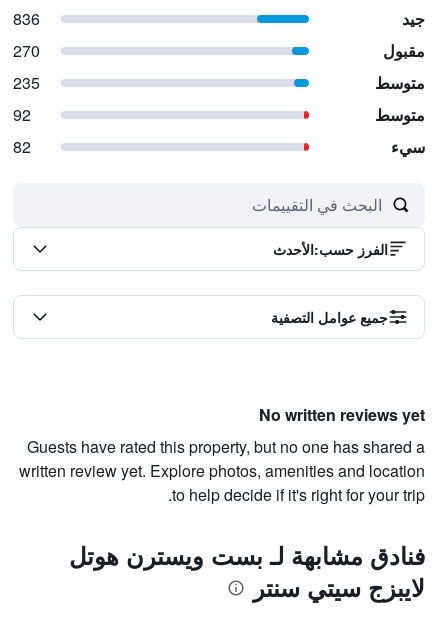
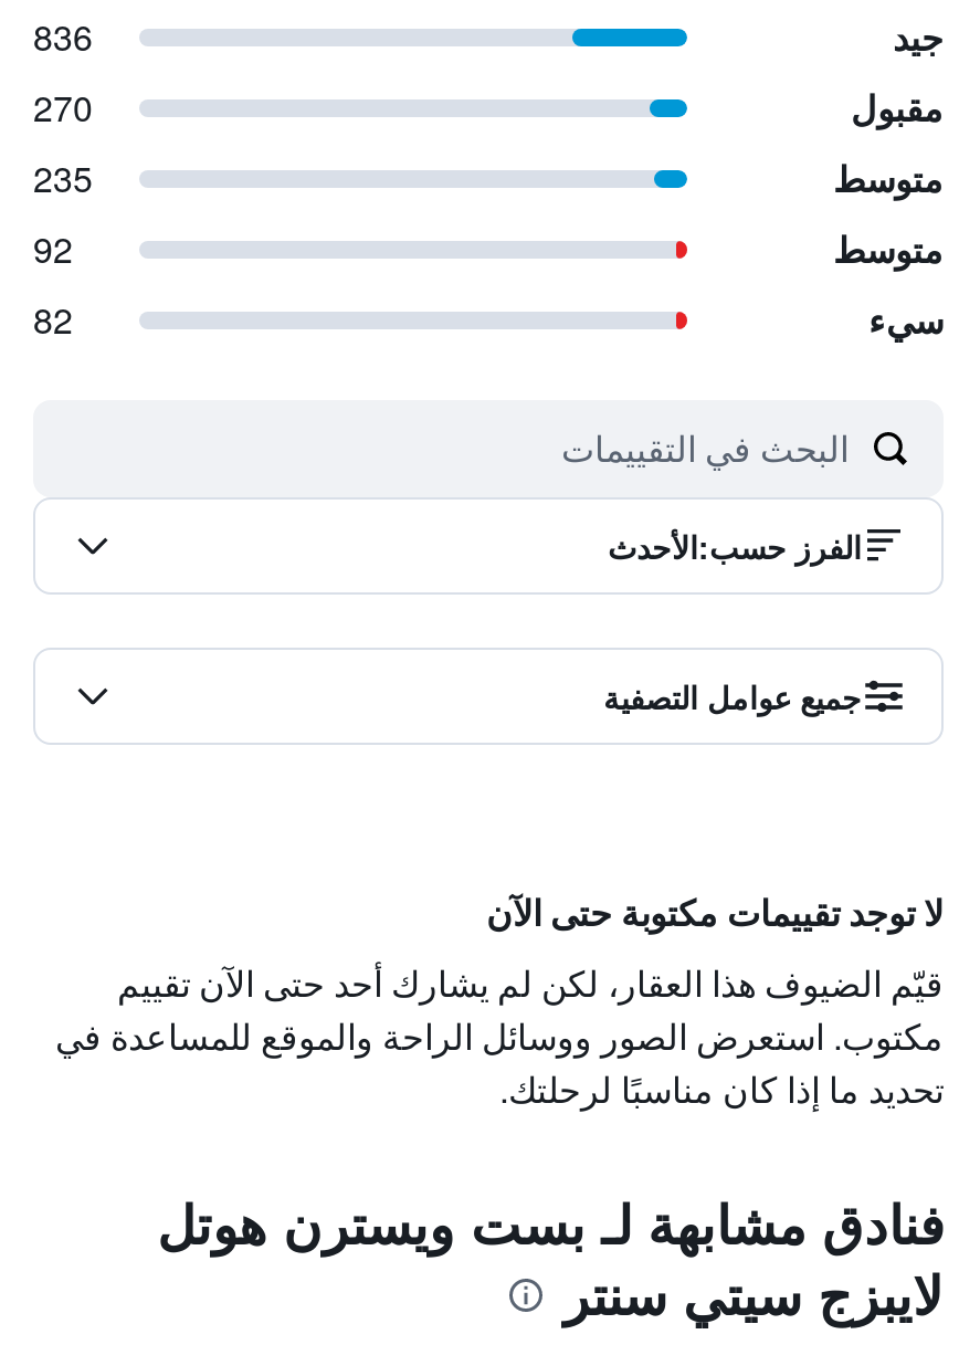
- No written reviews yet
- Guests have rated this property, but no one has shared a
- written review yet. Explore photos, amenities and location
- to help decide if it's right for your trip.
+ لا توجد تقييمات مكتوبة حتى الآن
+ قيّم الضيوف هذا العقار، لكن لم يشارك أحد حتى الآن تقييم
+ مكتوب. استعرض الصور ووسائل الراحة والموقع للمساعدة في
+ تحديد ما إذا كان مناسبًا لرحلتك.
